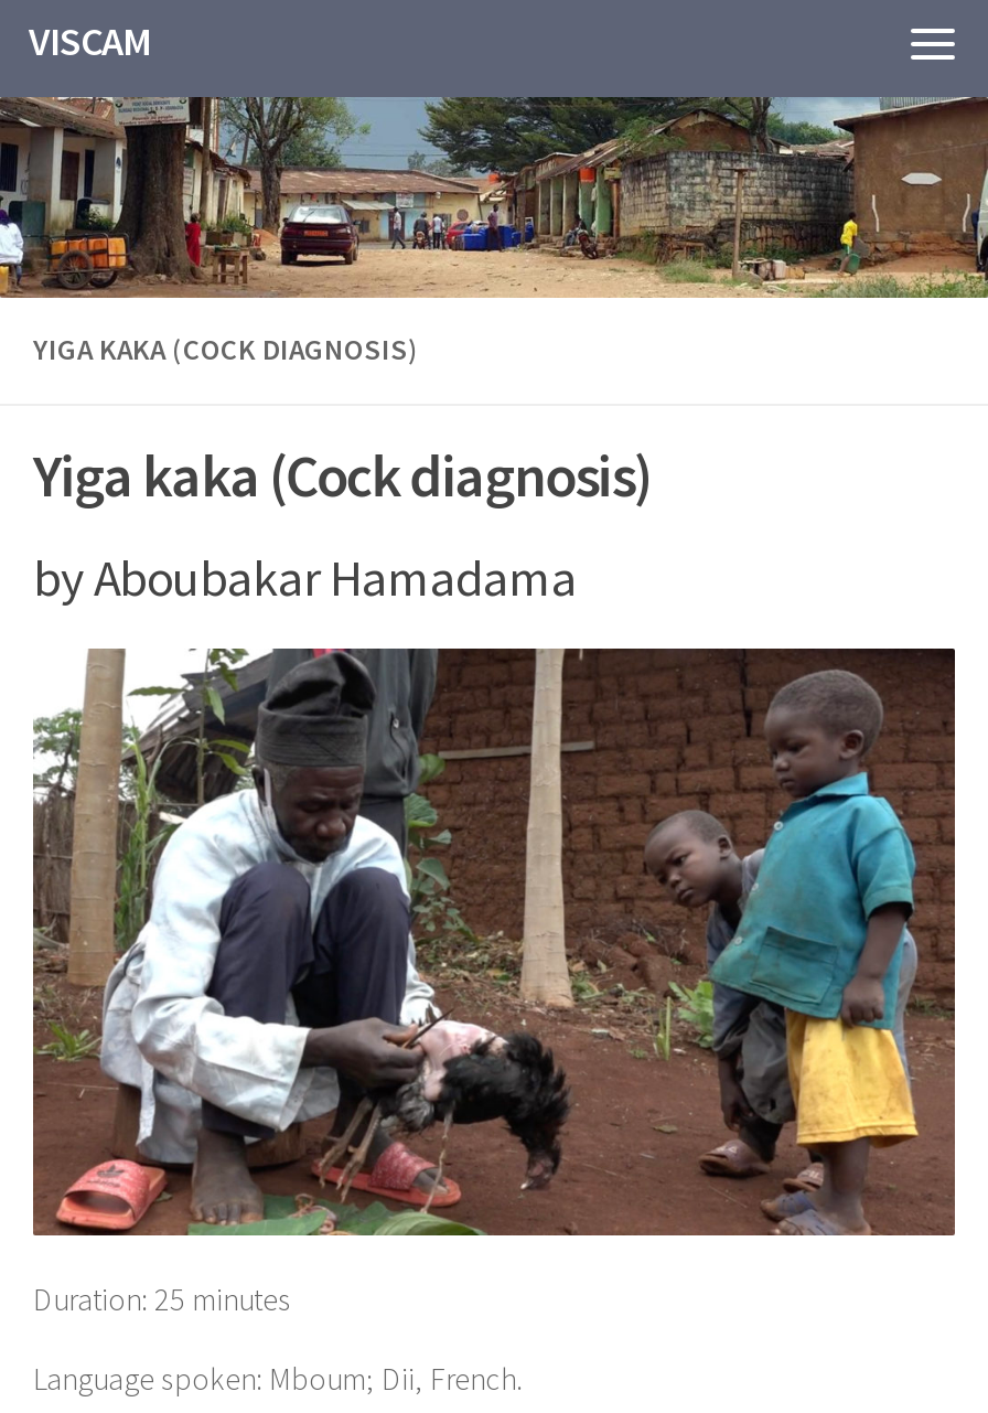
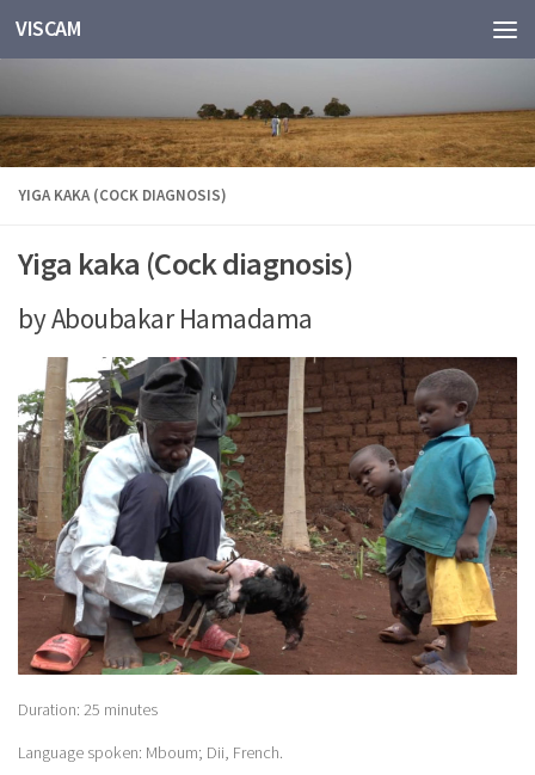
- [image]
+ [image]
